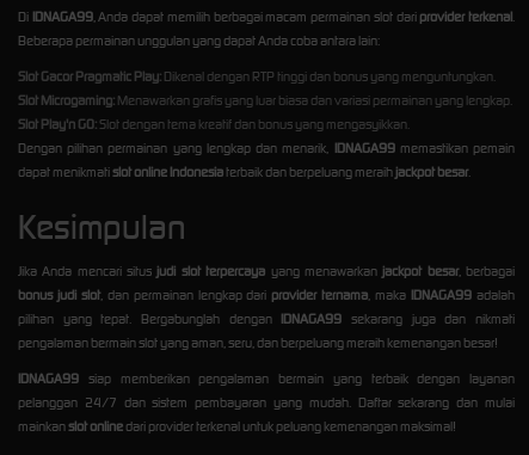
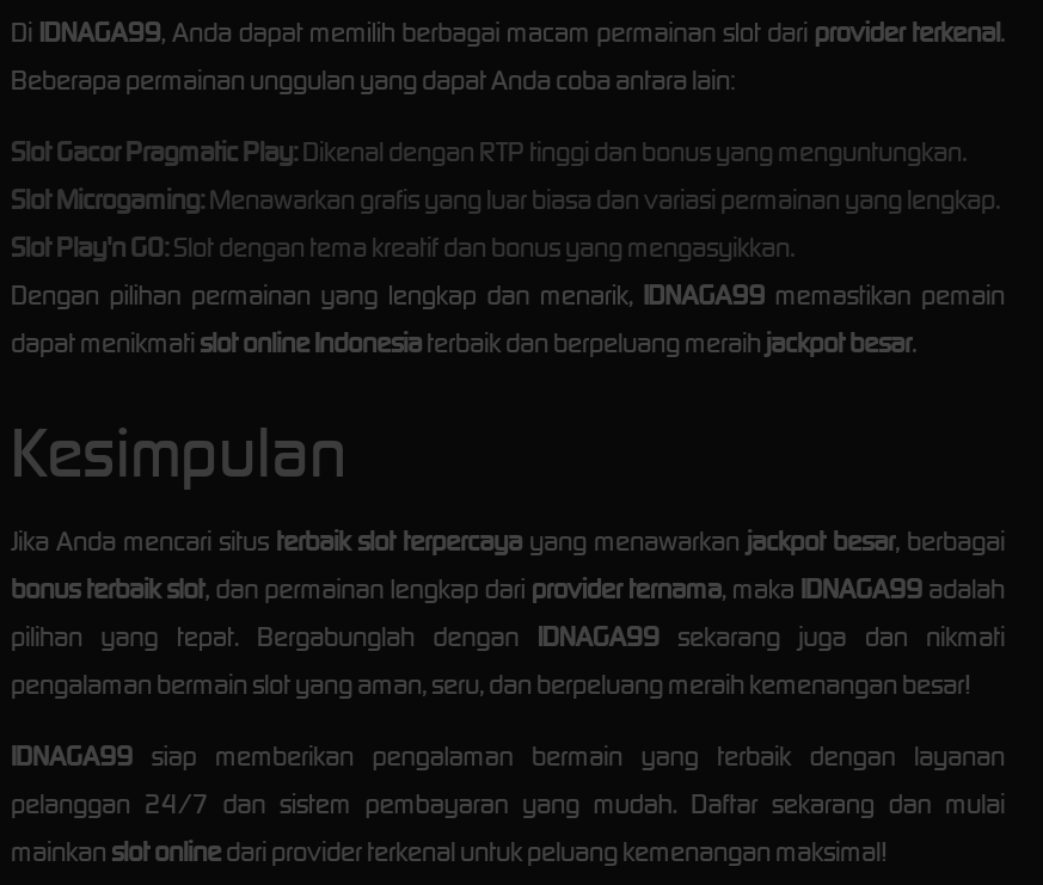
- Jika Anda mencari situs judi slot terpercaya yang menawarkan jackpot besar, berbagai
+ Jika Anda mencari situs terbaik slot terpercaya yang menawarkan jackpot besar, berbagai

- bonus judi slot, dan permainan lengkap dari provider ternama, maka IDNAGA99 adalah
+ bonus terbaik slot, dan permainan lengkap dari provider ternama, maka IDNAGA99 adalah
